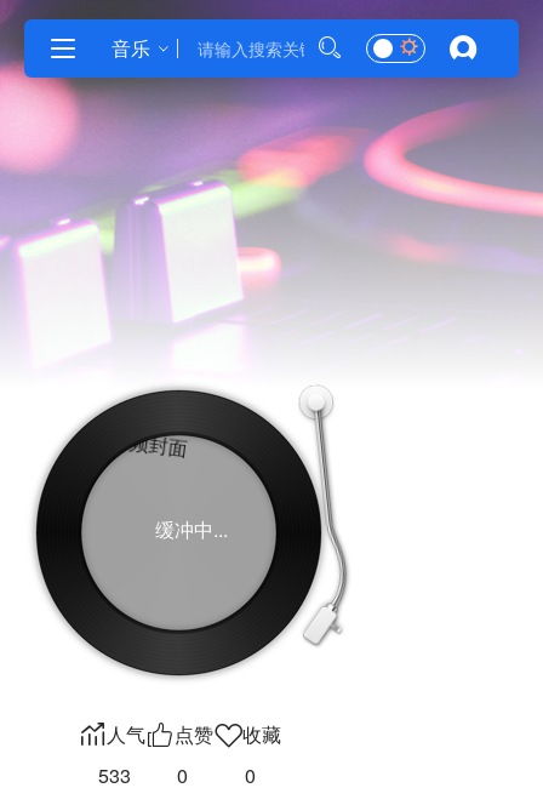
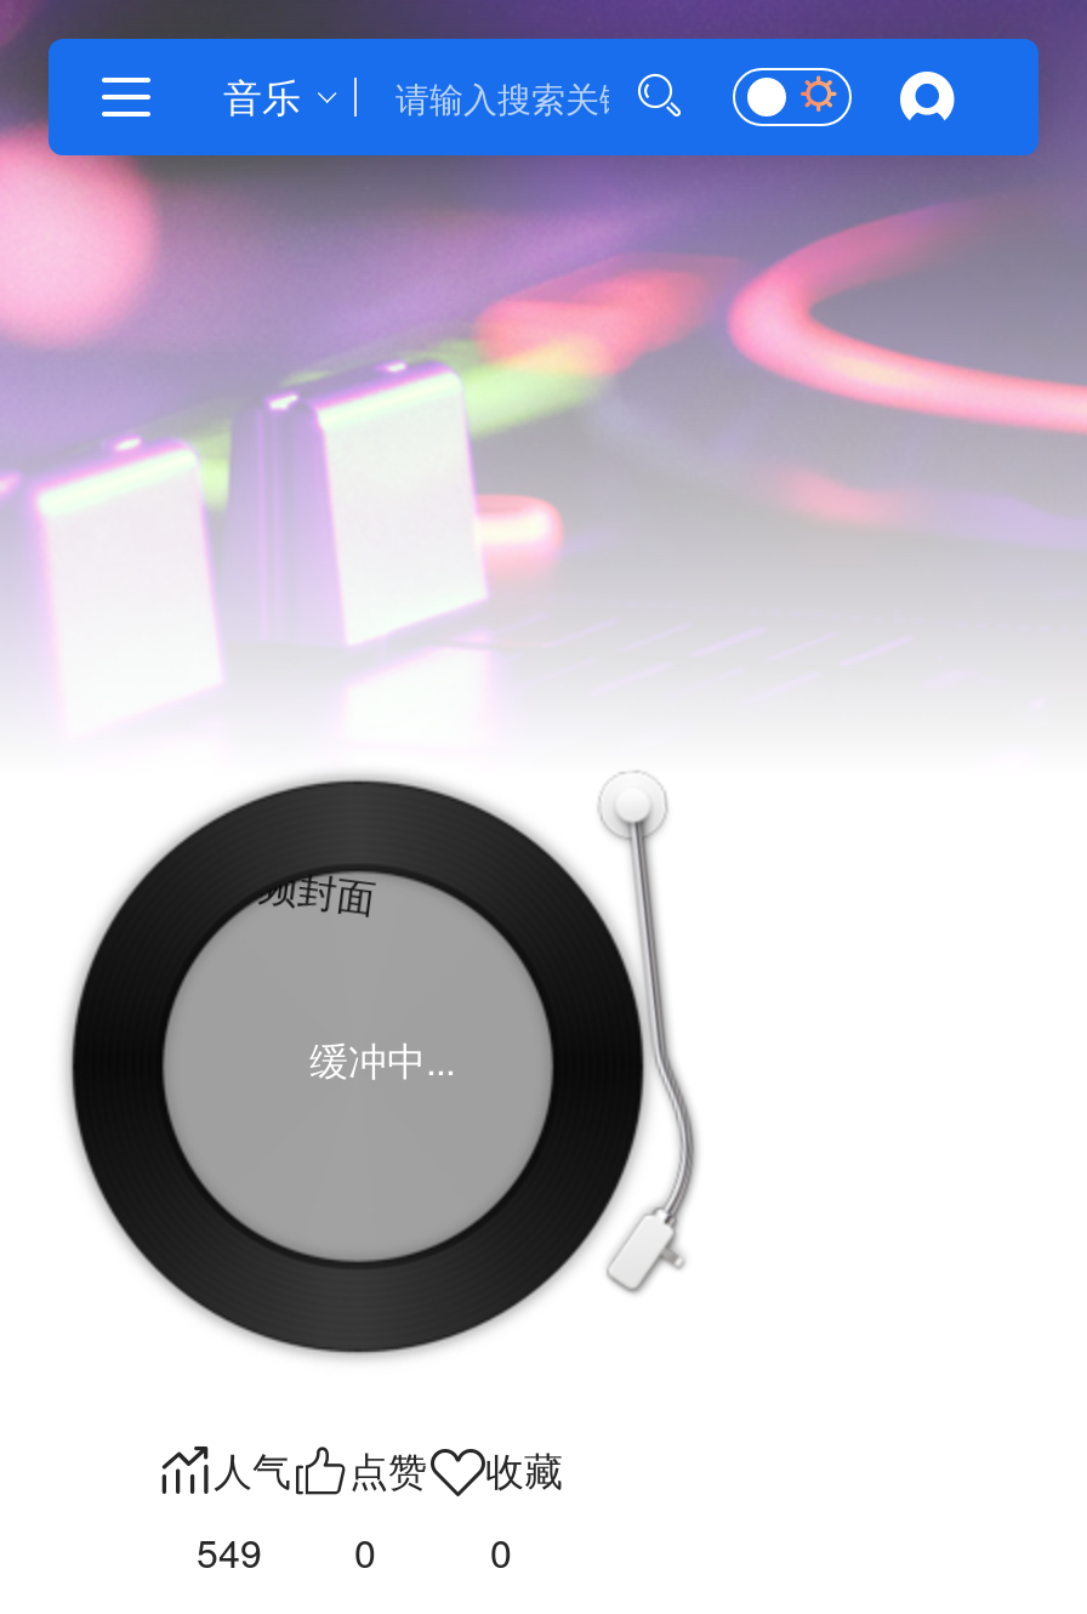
- 533 0
+ 549 0
